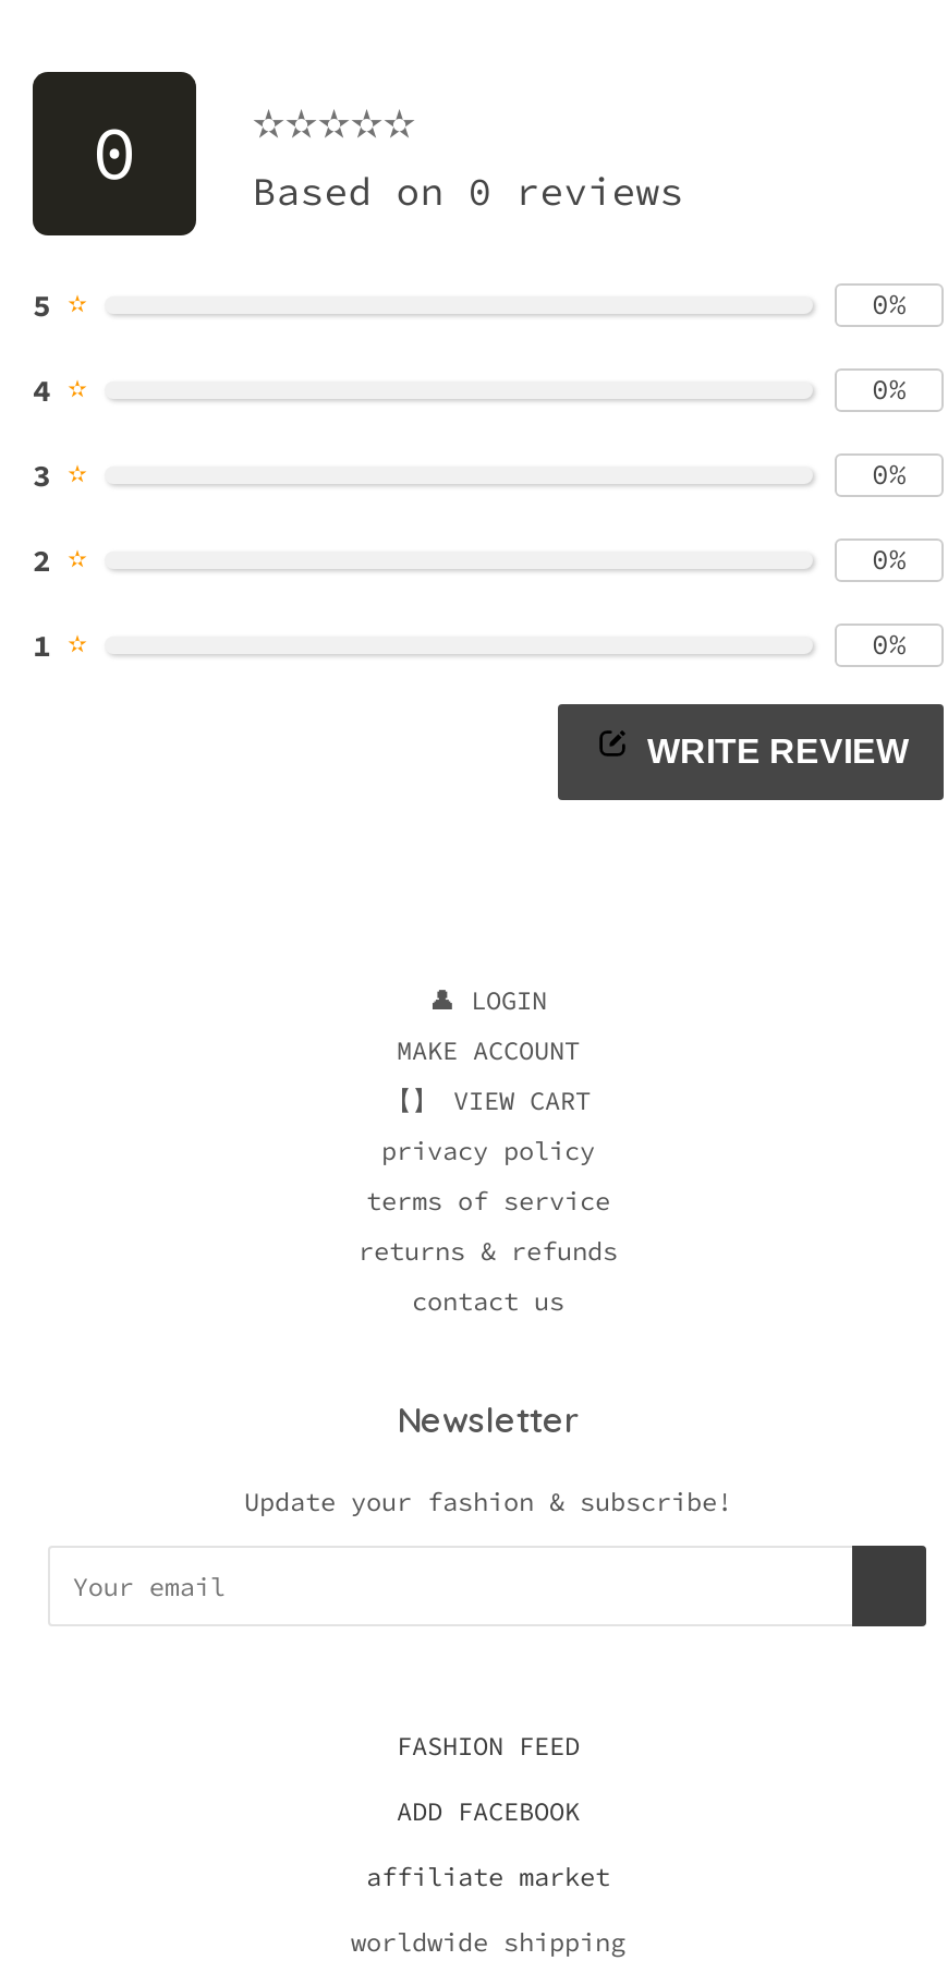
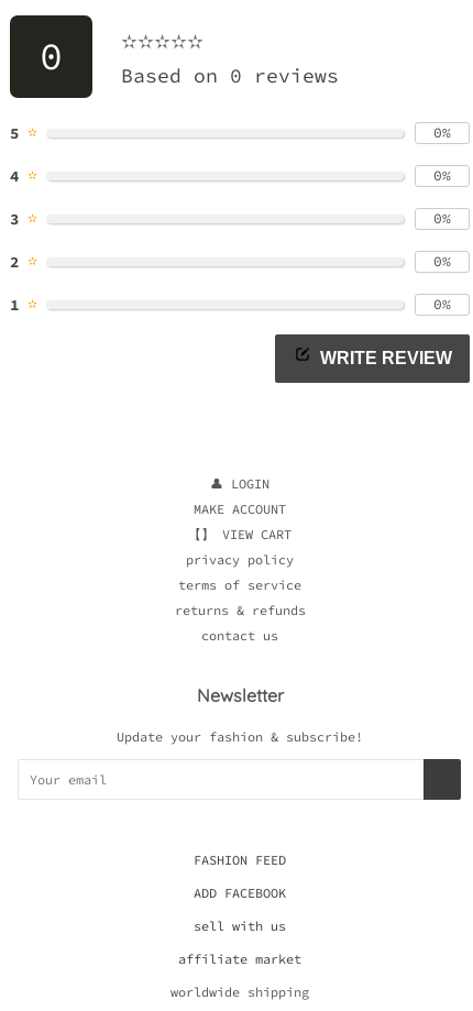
+ sell with us
